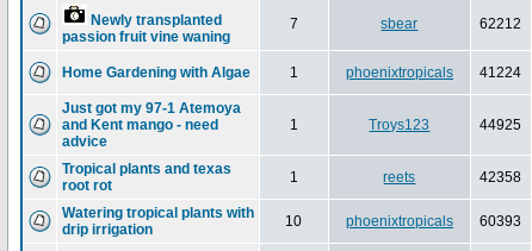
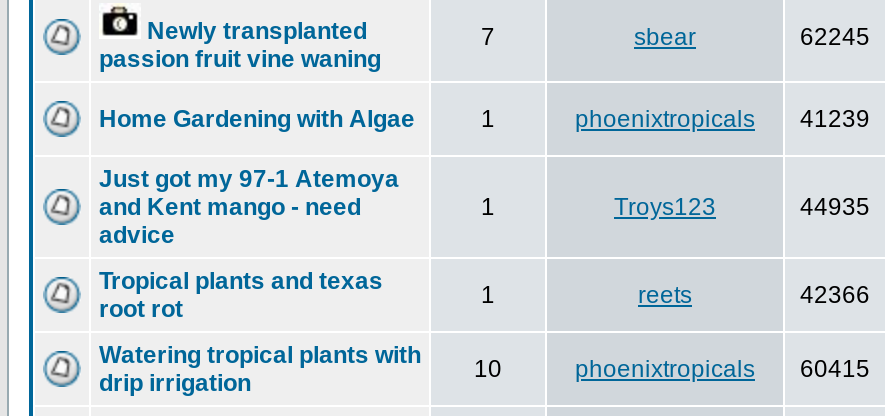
- 62212
+ 62245

- phoenixtropicals 41224
+ phoenixtropicals 41239

- 44925
+ 44935

- 42358
+ 42366

- phoenixtropicals 60393
+ phoenixtropicals 60415
